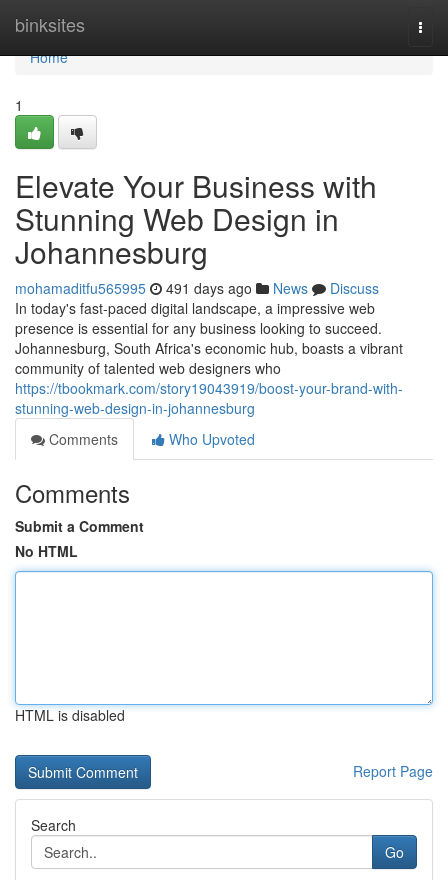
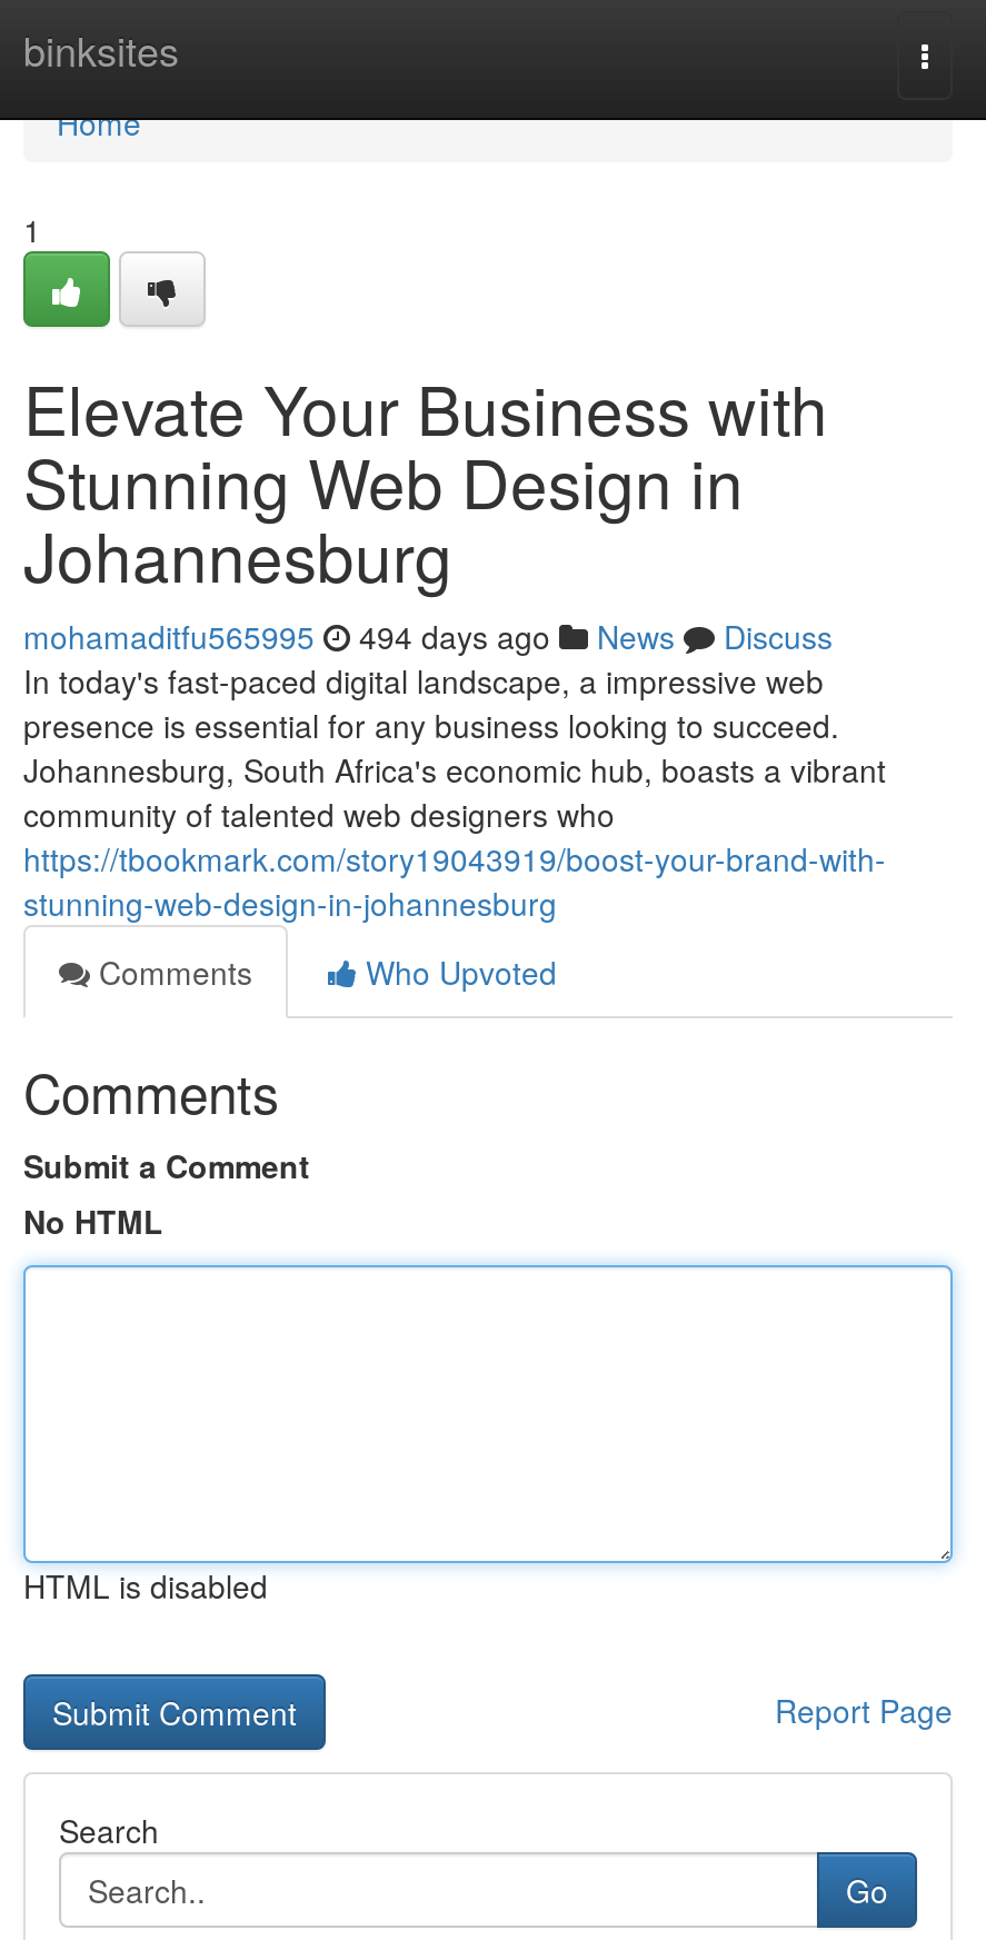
- mohamaditfu565995 491 days ago News Discuss
+ mohamaditfu565995 494 days ago News Discuss
